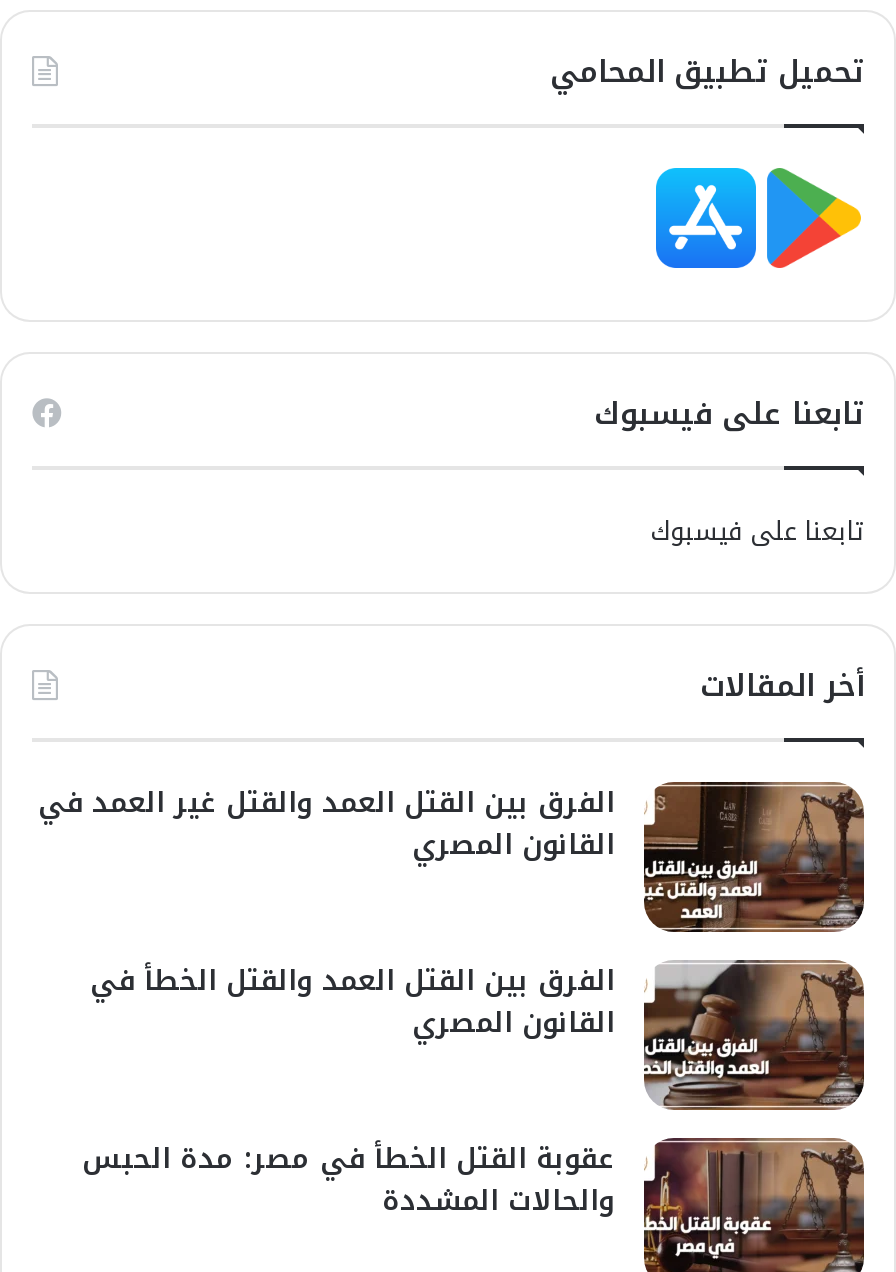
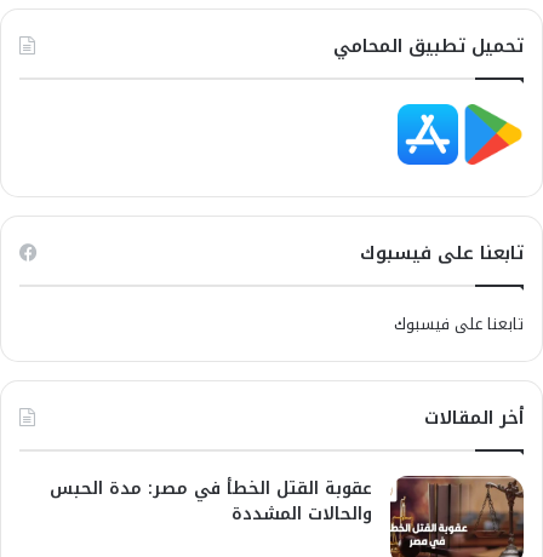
- [image]
- الفرق بين القتل العمد والقتل غير العمد في
- القانون المصري
- الفرق بين القتل العمد والقتل الخطأ في
- القانون المصري

- [image]
